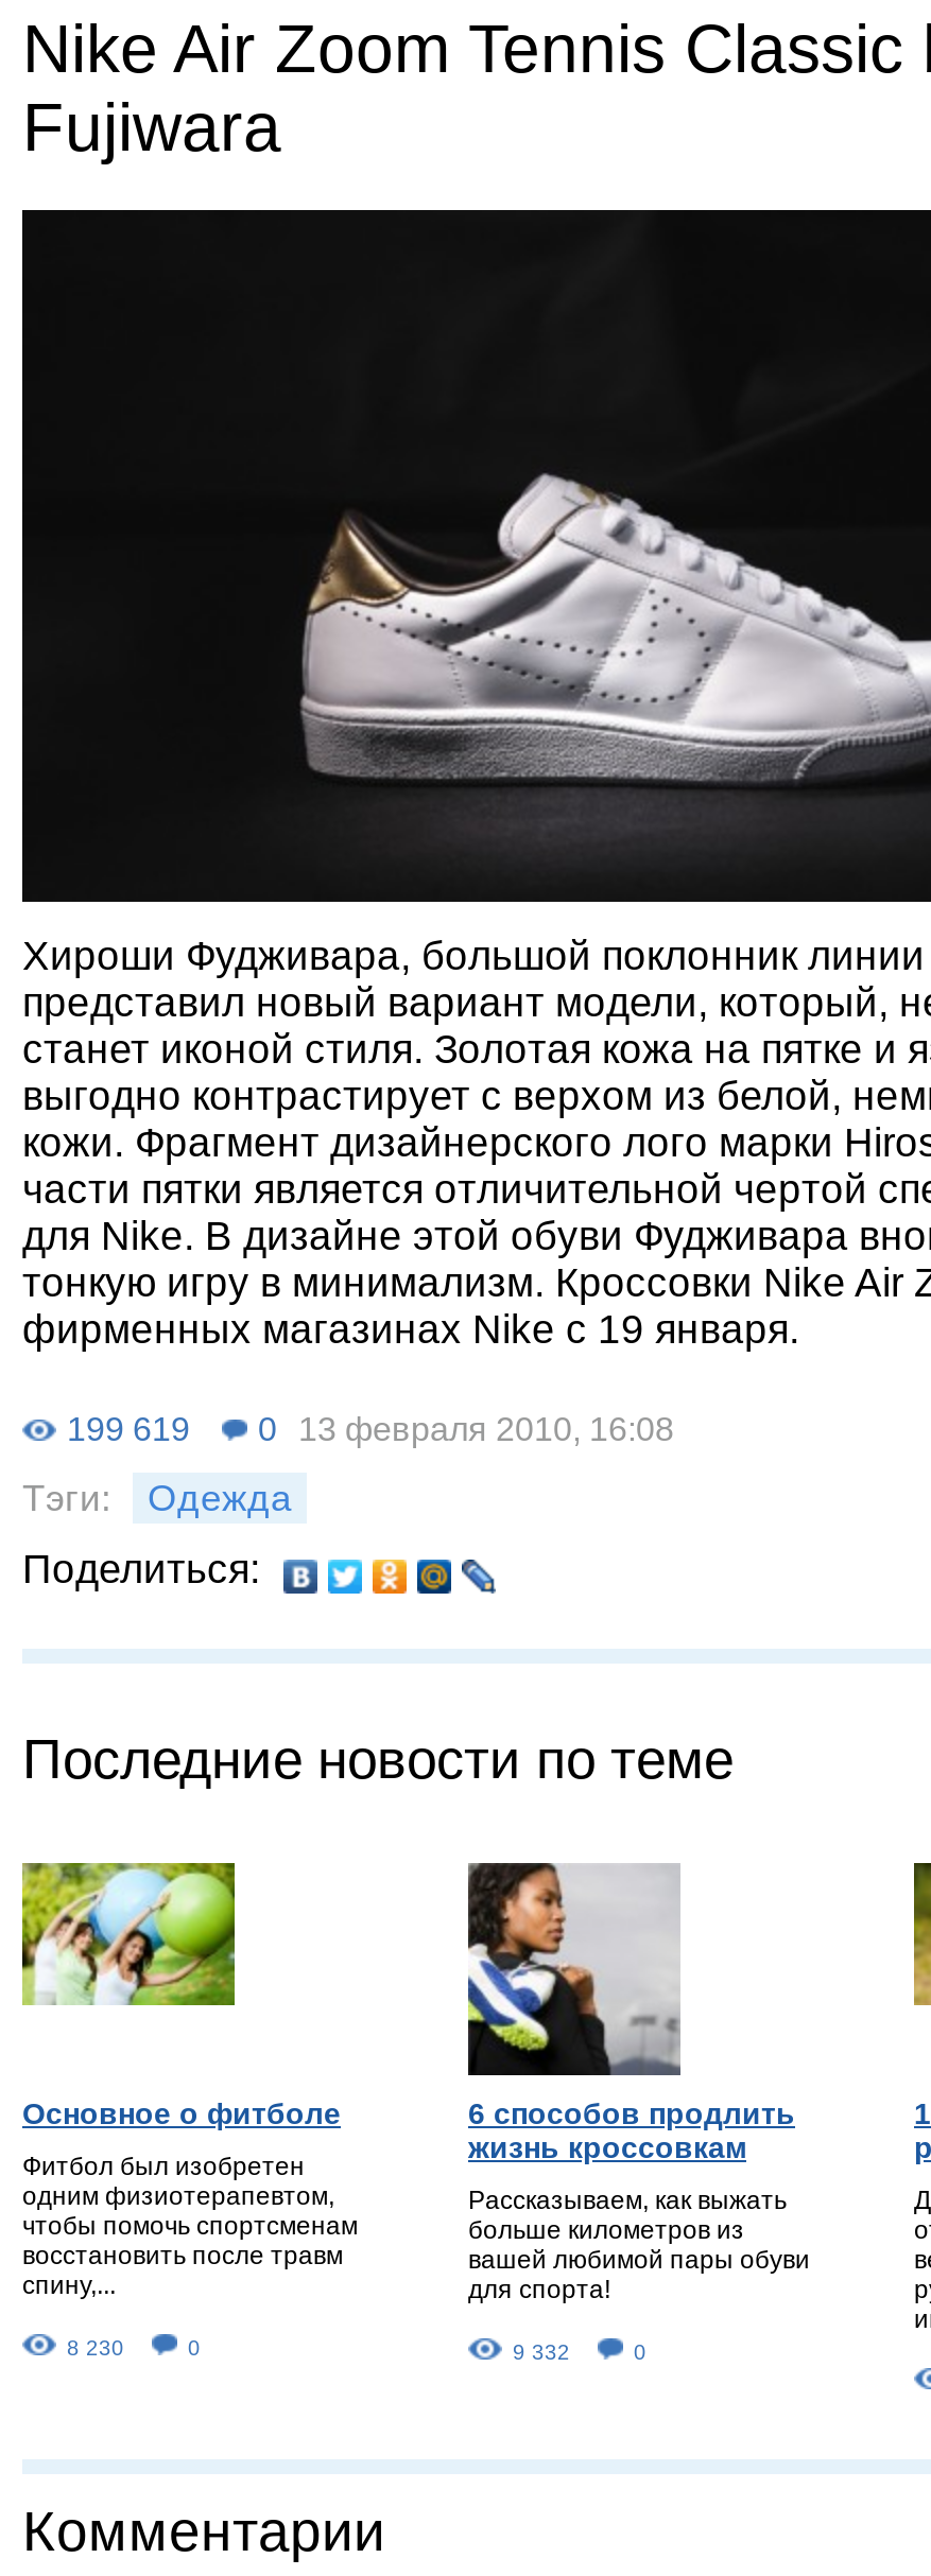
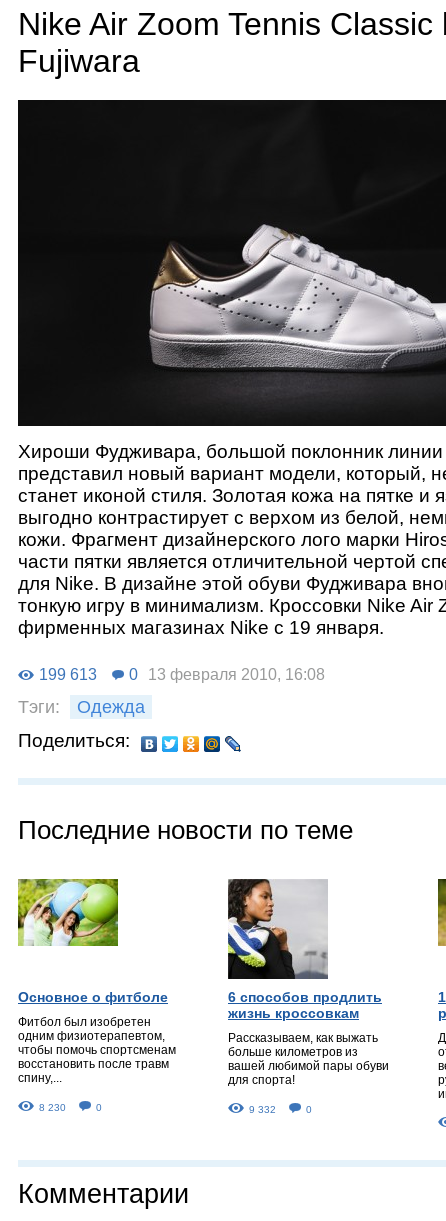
- 199 619 0 13 февраля 2010, 16:08
+ 199 613 0 13 февраля 2010, 16:08
